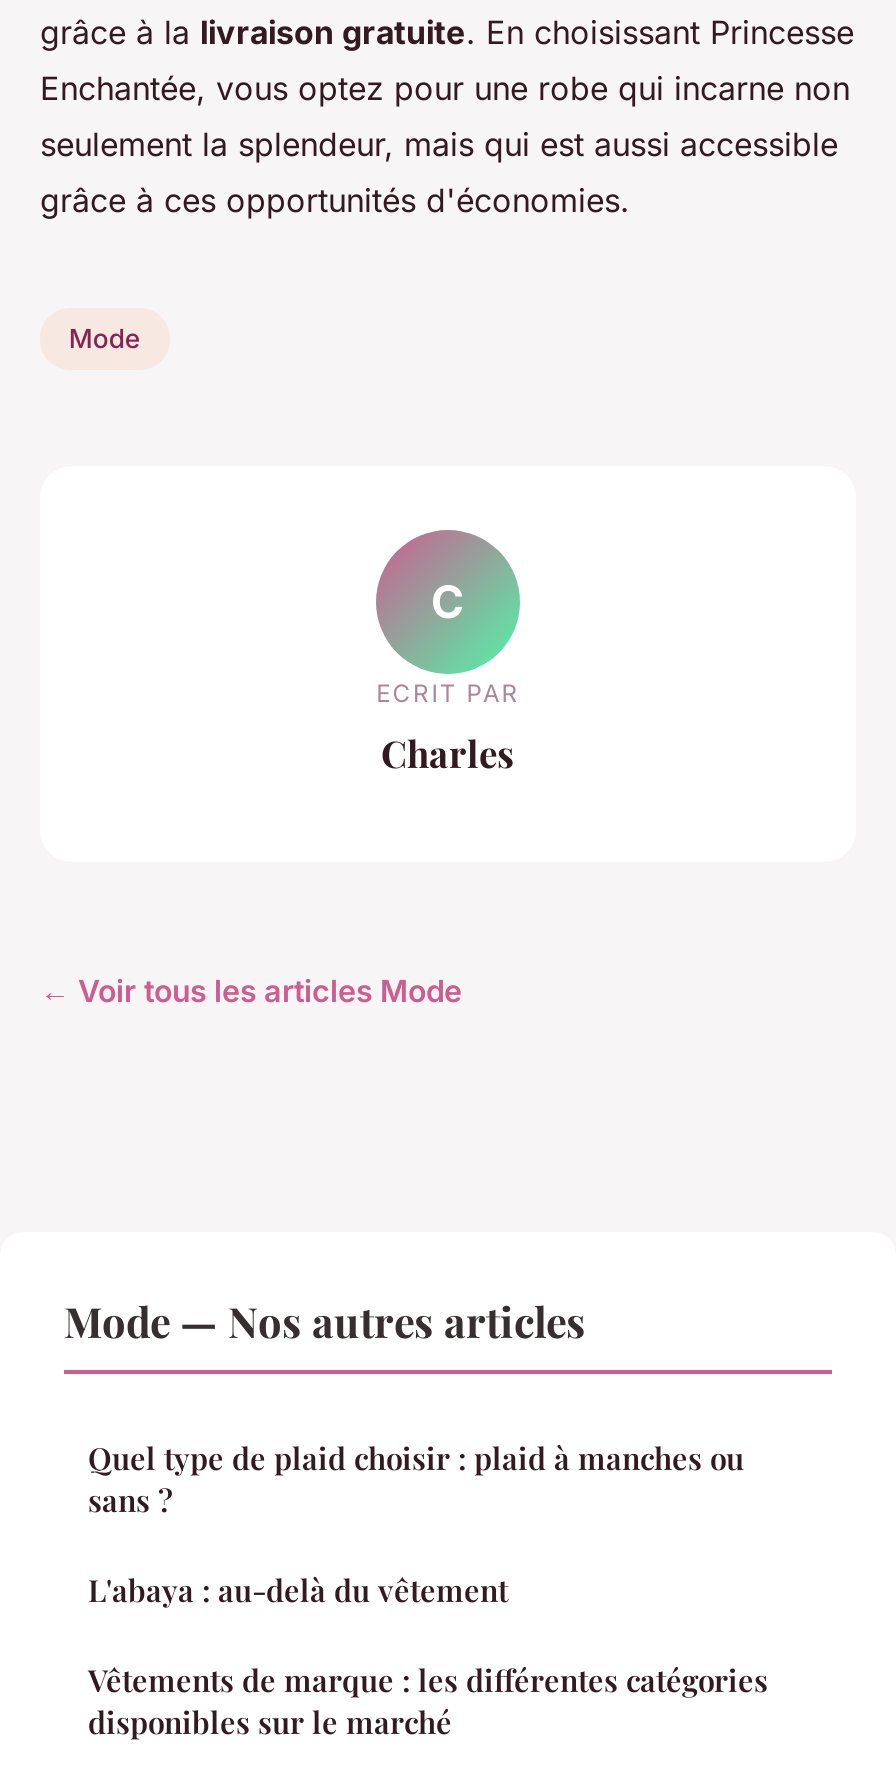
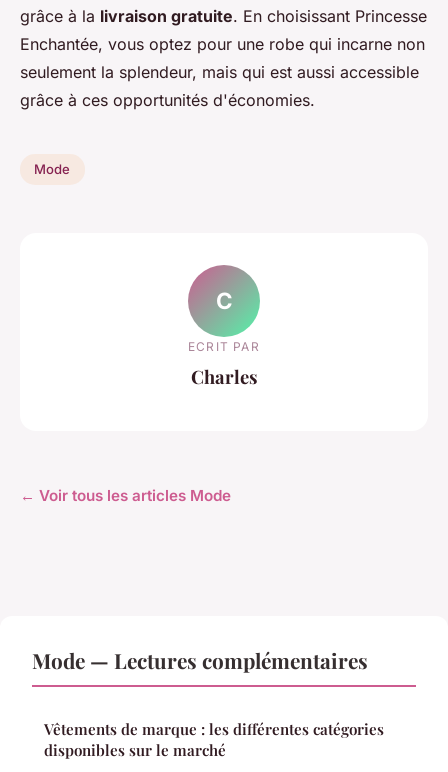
- Mode — Nos autres articles
- Quel type de plaid choisir : plaid à manches ou
- sans ?
- L'abaya : au-delà du vêtement
+ Mode — Lectures complémentaires
